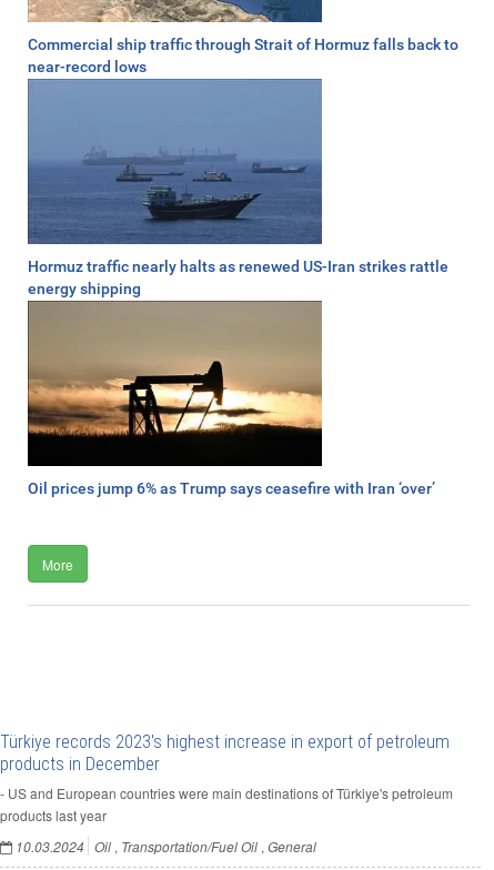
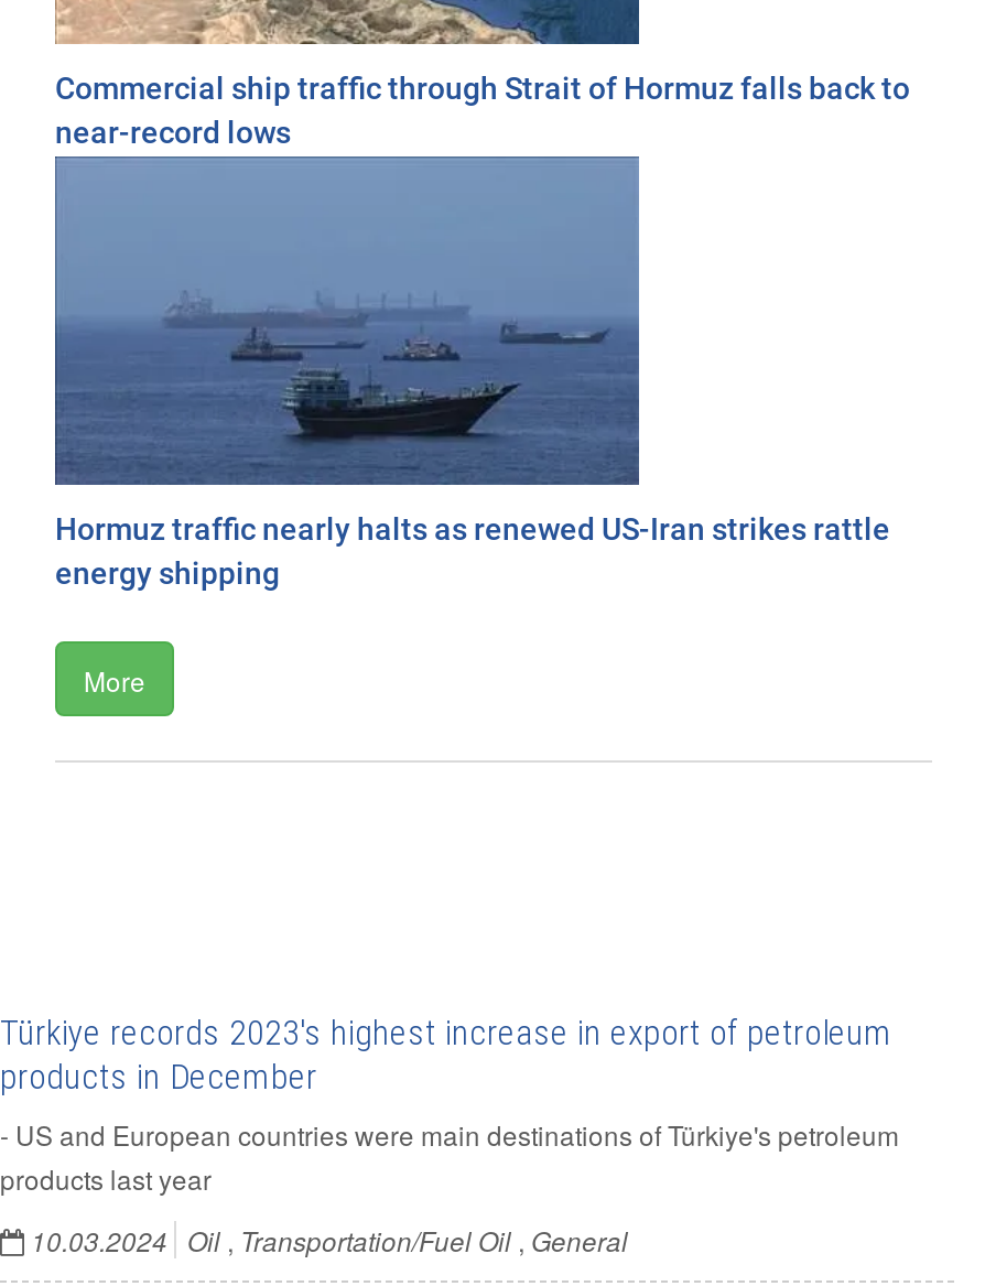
- [image]
- Oil prices jump 6% as Trump says ceasefire with Iran ‘over’
